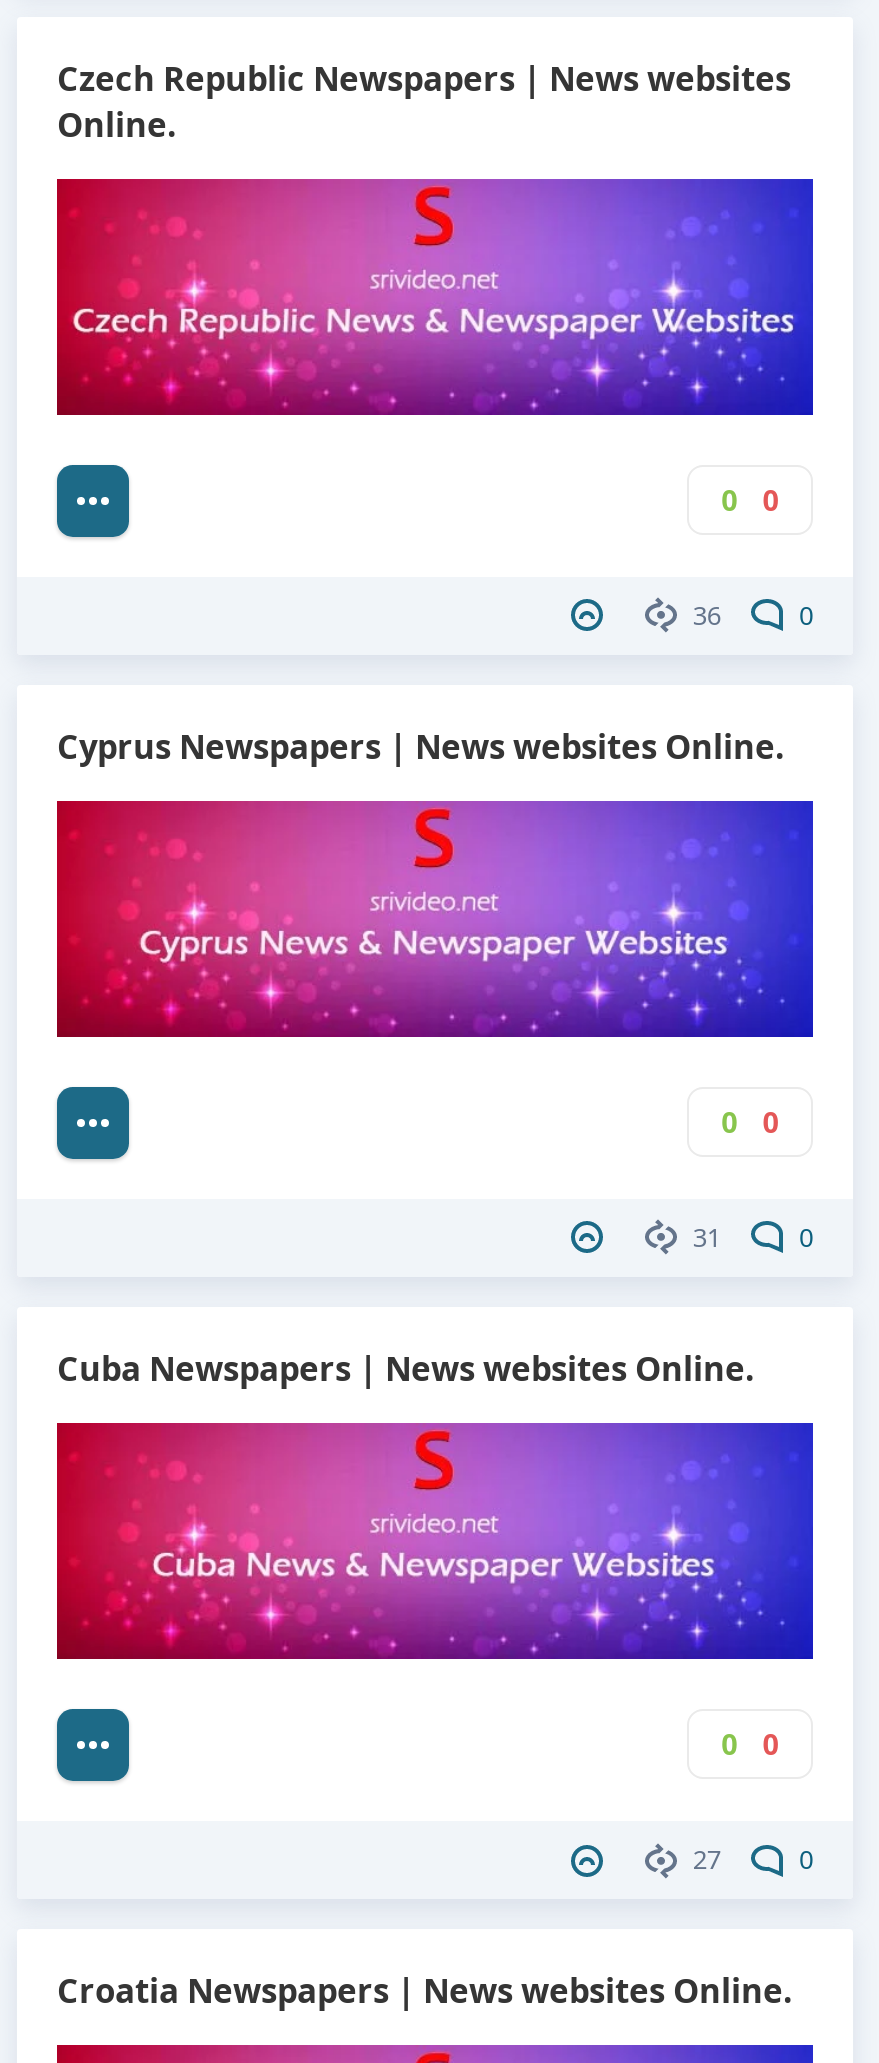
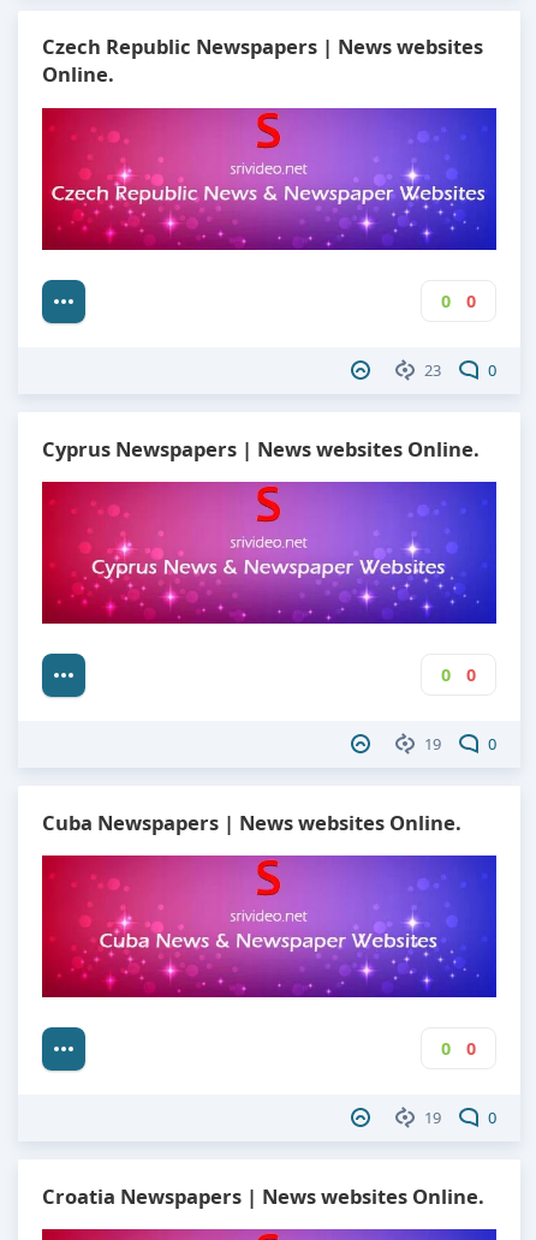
- 36
+ 23

- 31
+ 19

- 27
+ 19
